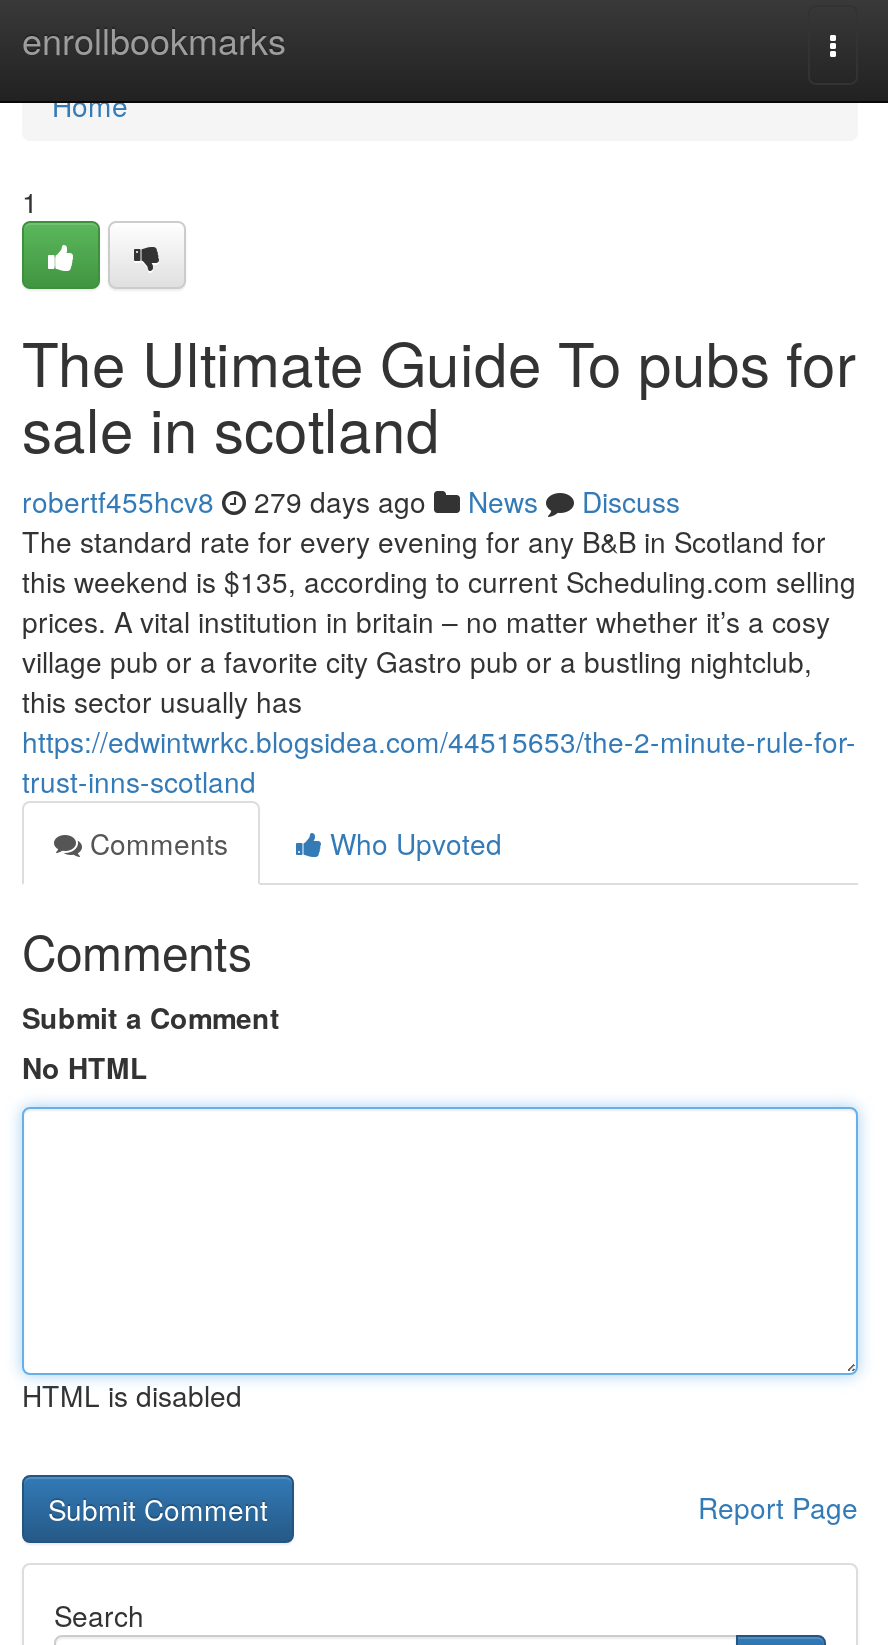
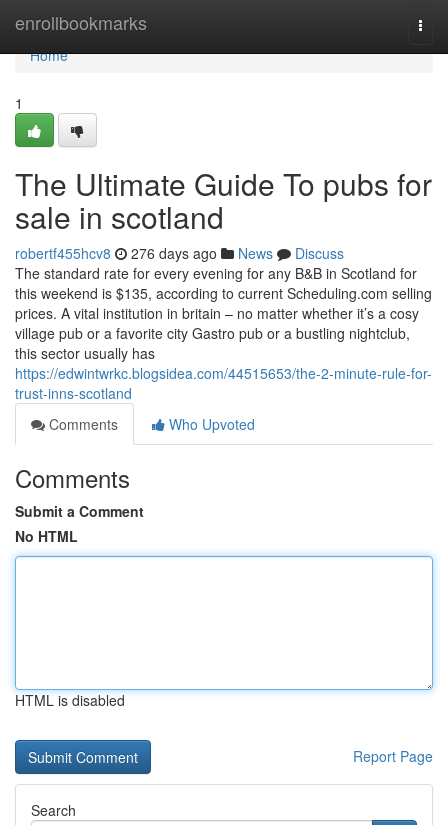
- robertf455hcv8 279 days ago News Discuss
+ robertf455hcv8 276 days ago News Discuss
